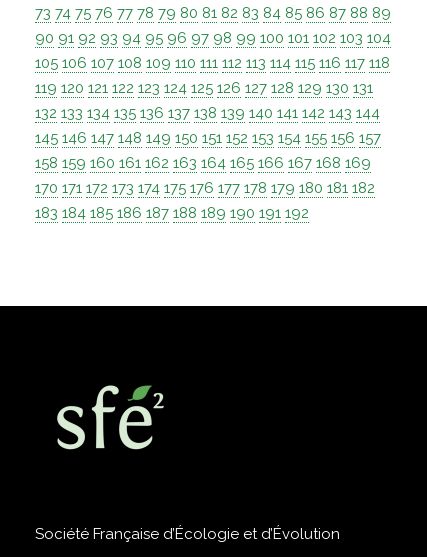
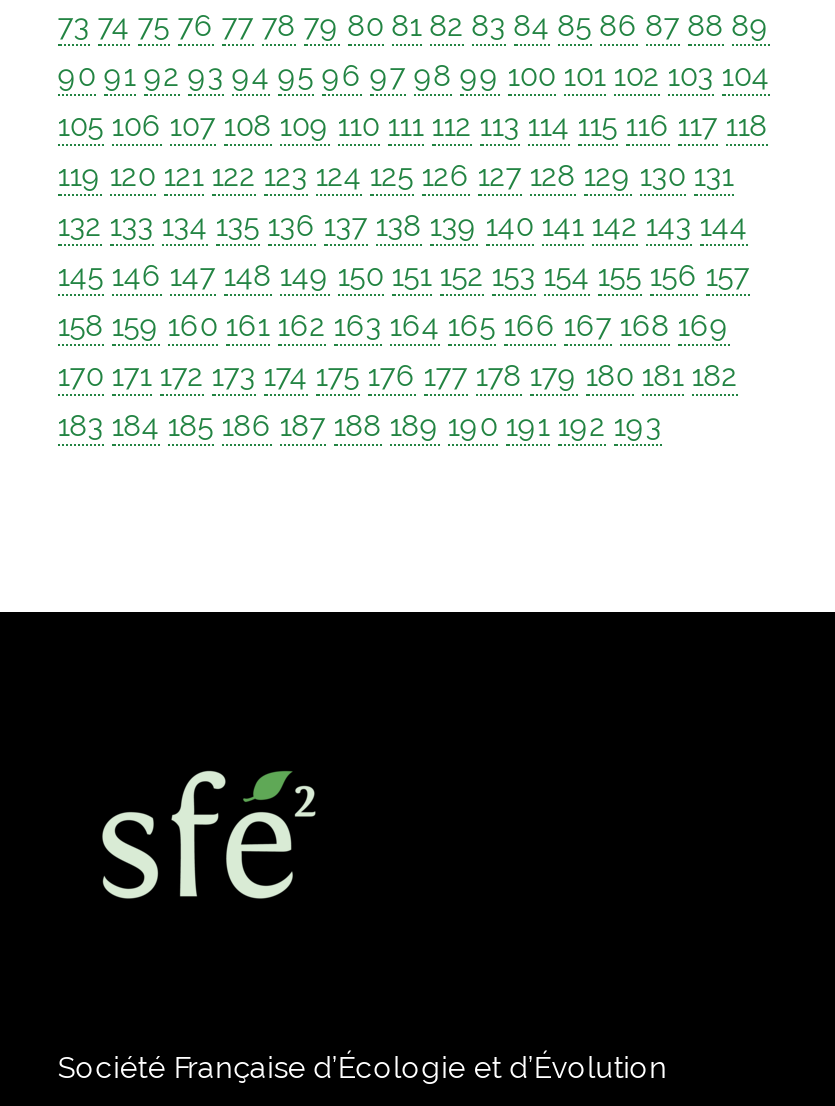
- 183 184 185 186 187 188 189 190 191 192
+ 183 184 185 186 187 188 189 190 191 192 193
